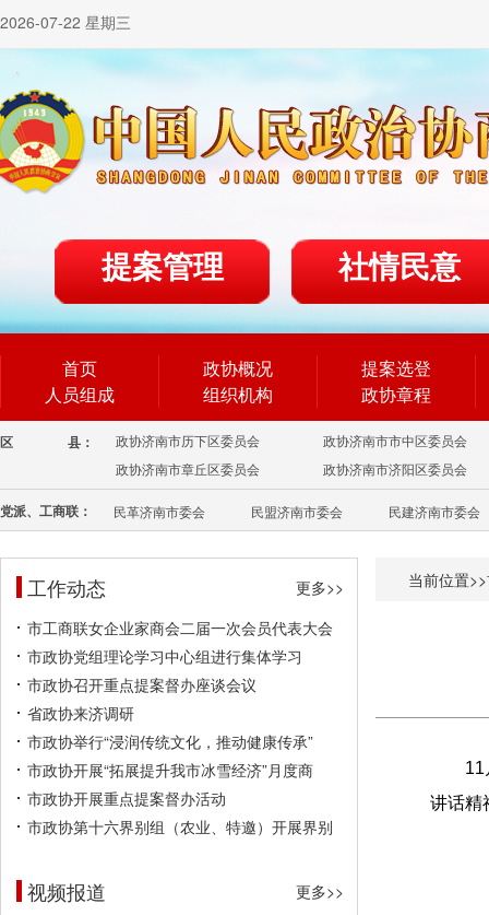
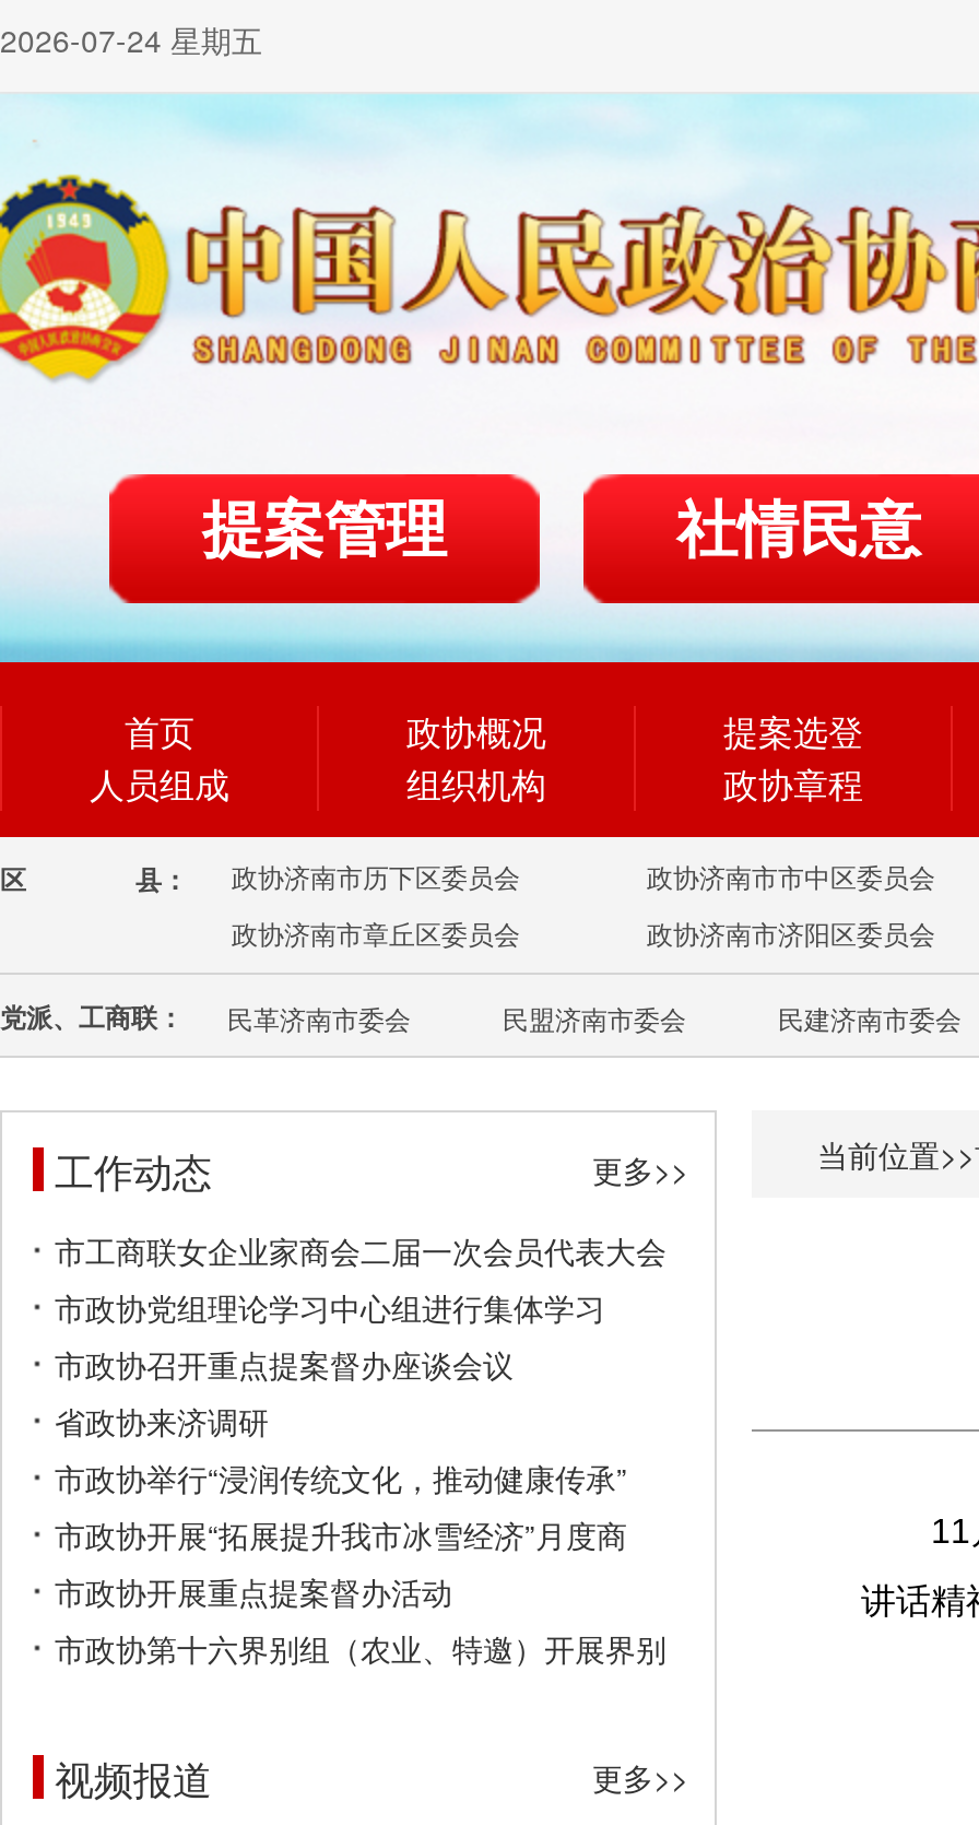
- 2026-07-22 星期三
+ 2026-07-24 星期五
